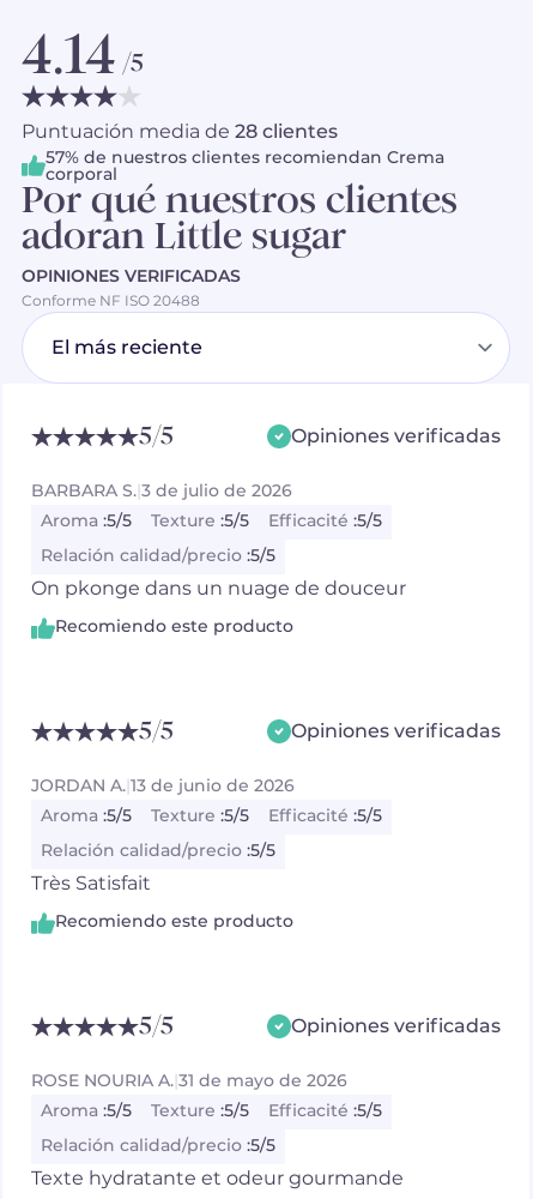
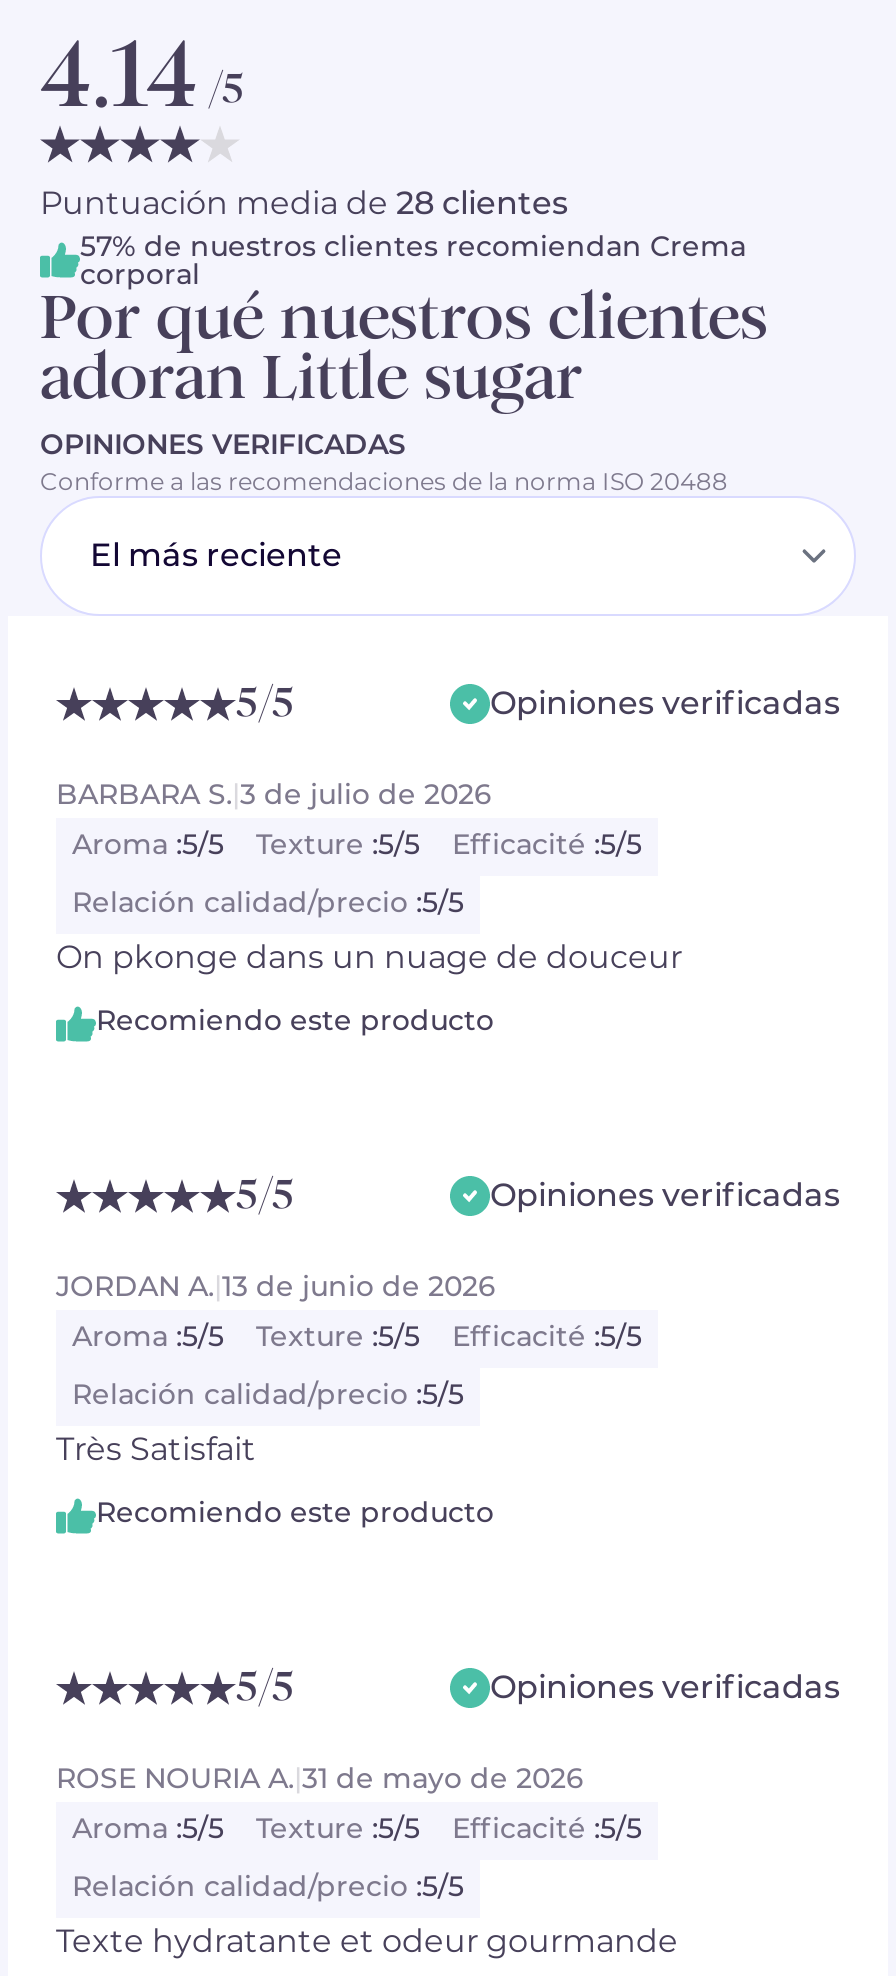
- Conforme NF ISO 20488
+ Conforme a las recomendaciones de la norma ISO 20488
